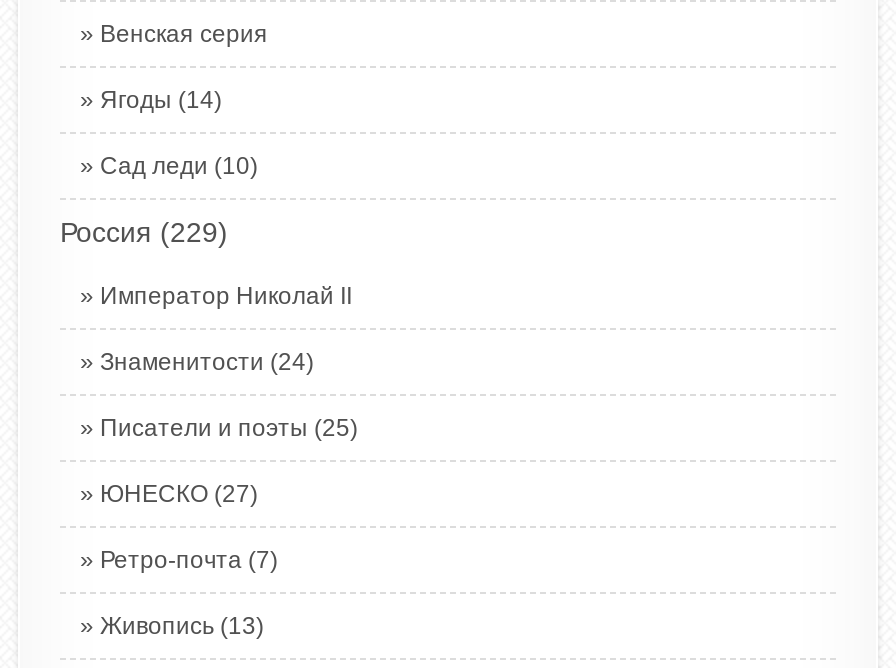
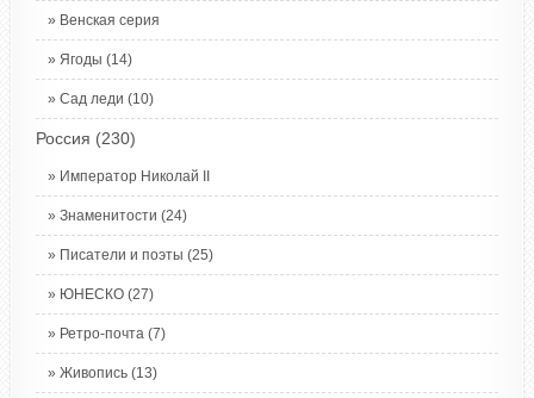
- Россия (229)
+ Россия (230)
